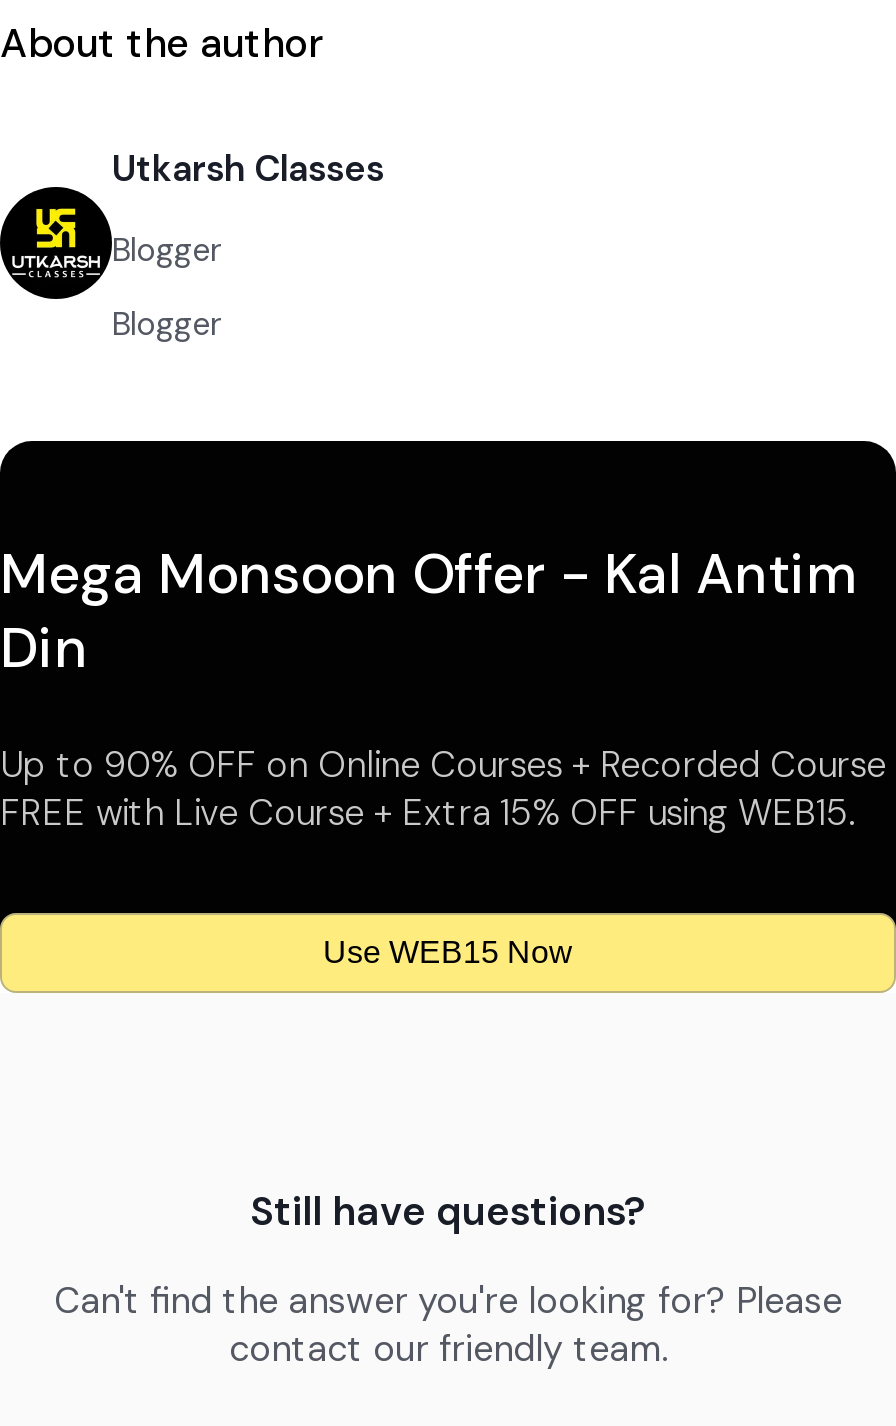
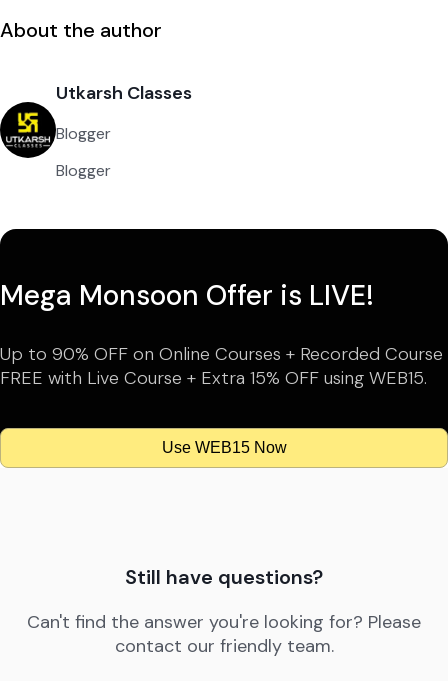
- Mega Monsoon Offer - Kal Antim
- Din
+ Mega Monsoon Offer is LIVE!
